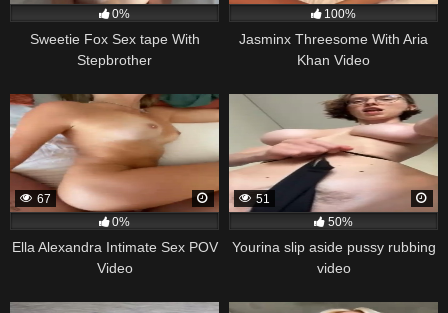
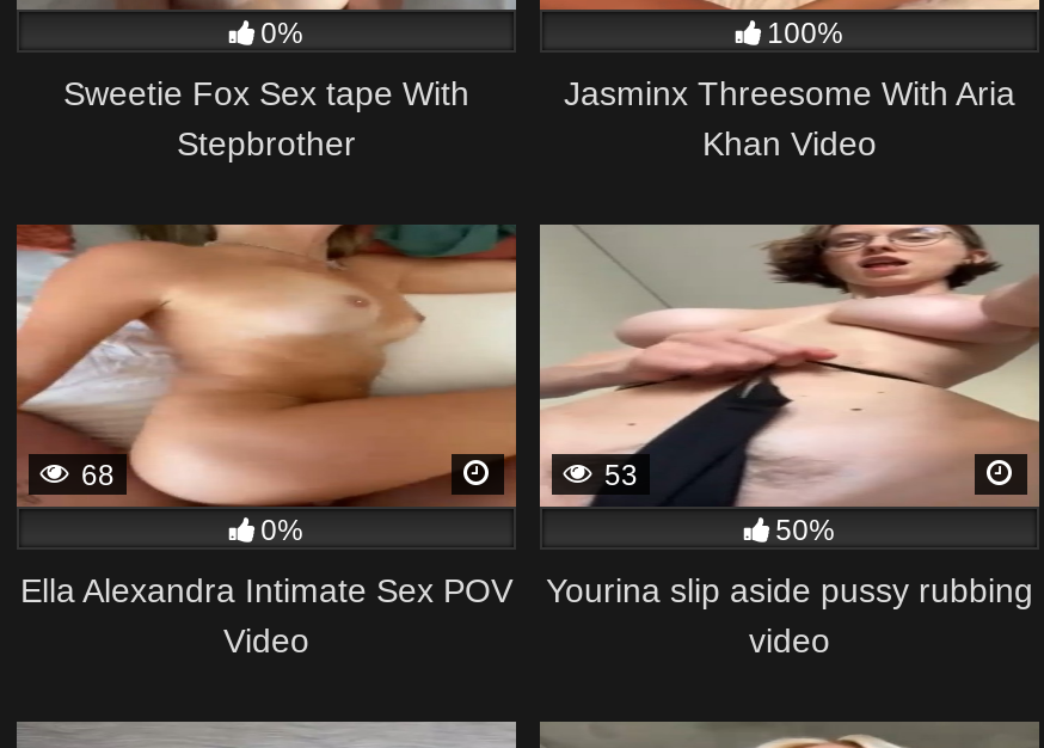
- 67
+ 68

- 51
+ 53
